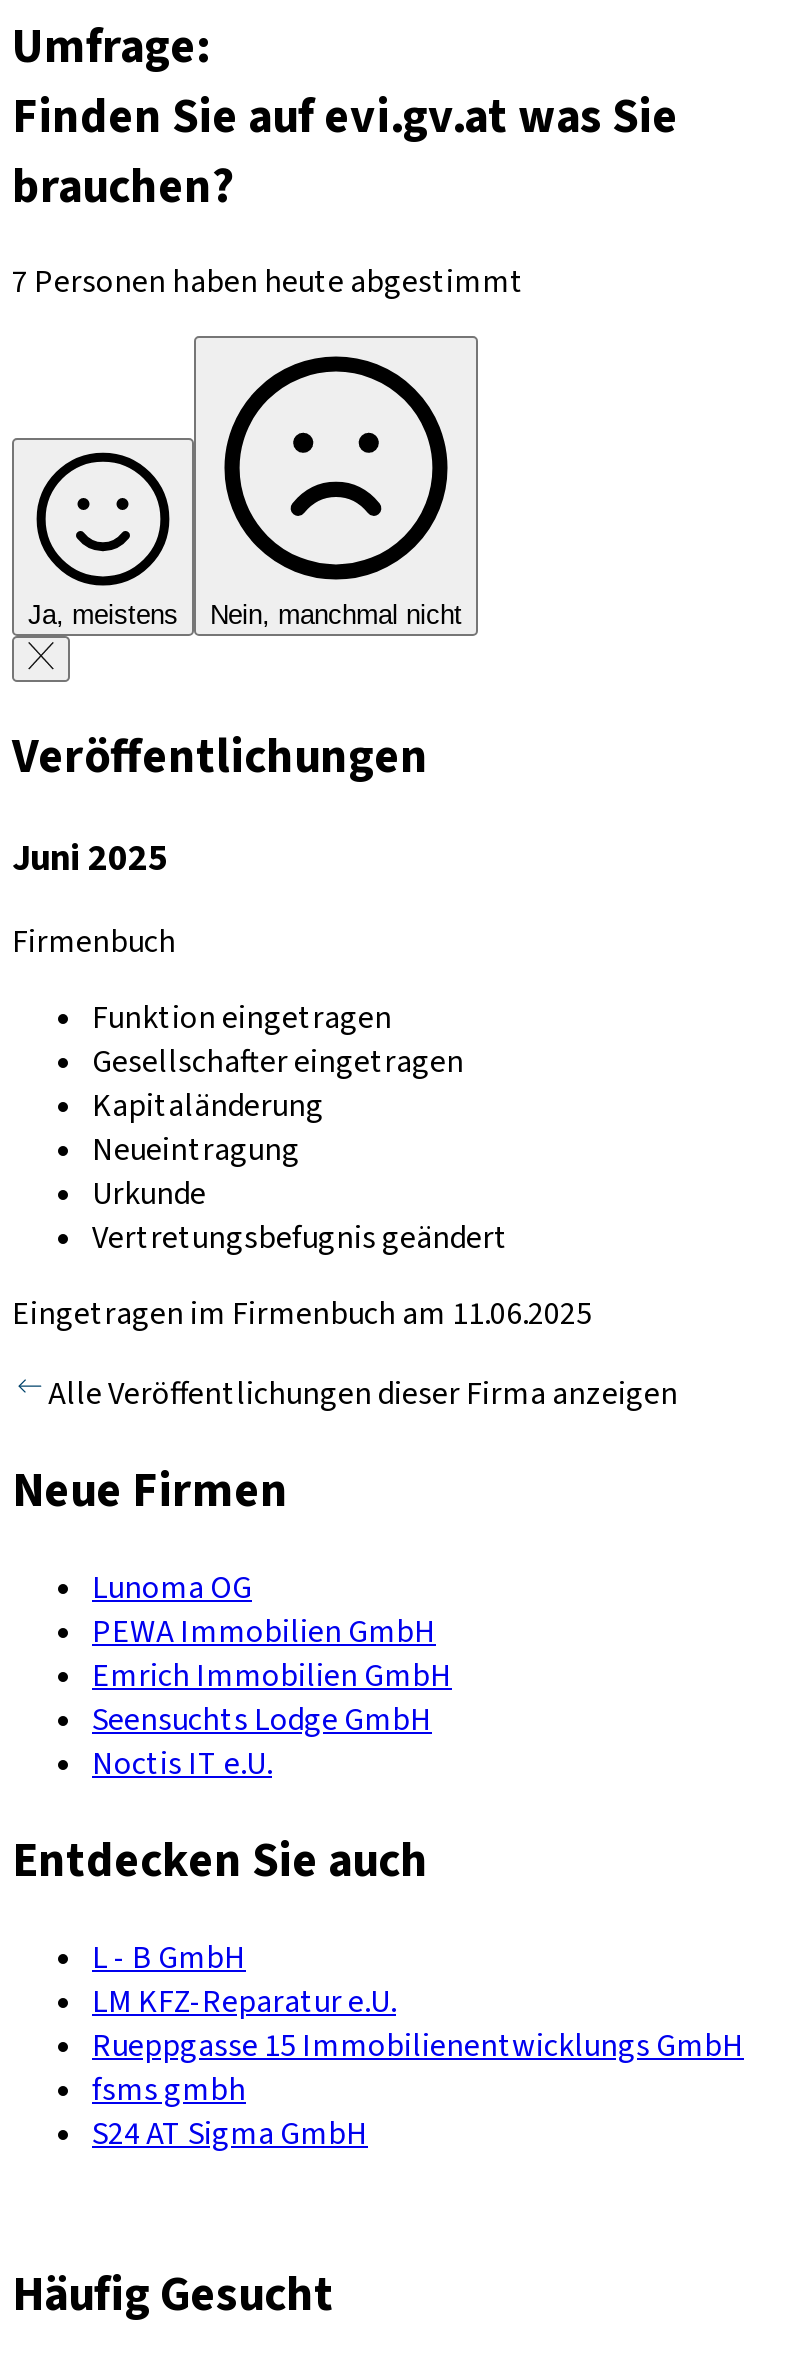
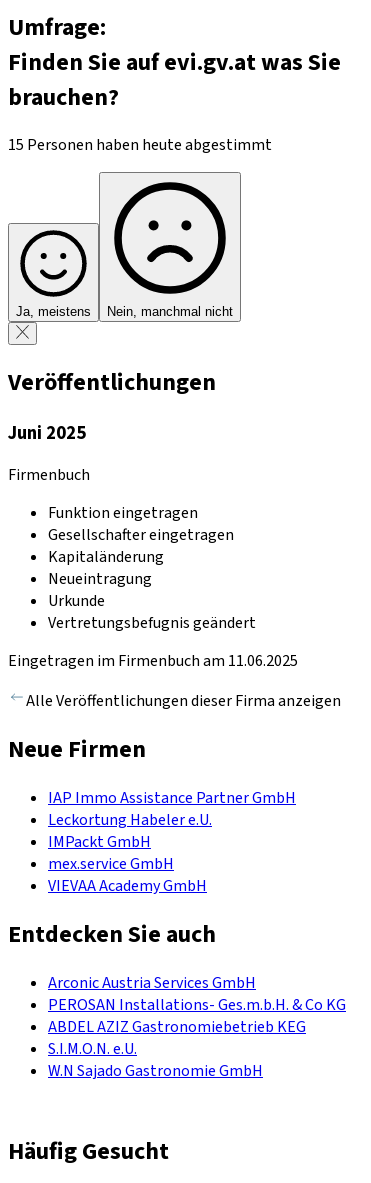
- 7 Personen haben heute abgestimmt
+ 15 Personen haben heute abgestimmt

- Lunoma OG
- PEWA Immobilien GmbH
- Emrich Immobilien GmbH
- Seensuchts Lodge GmbH
- Noctis IT e.U.
+ IAP Immo Assistance Partner GmbH
+ Leckortung Habeler e.U.
+ IMPackt GmbH
+ mex.service GmbH
+ VIEVAA Academy GmbH

- L - B GmbH
- LM KFZ-Reparatur e.U.
- Rueppgasse 15 Immobilienentwicklungs GmbH
- fsms gmbh
- S24 AT Sigma GmbH
+ Arconic Austria Services GmbH
+ PEROSAN Installations- Ges.m.b.H. & Co KG
+ ABDEL AZIZ Gastronomiebetrieb KEG
+ S.I.M.O.N. e.U.
+ W.N Sajado Gastronomie GmbH
